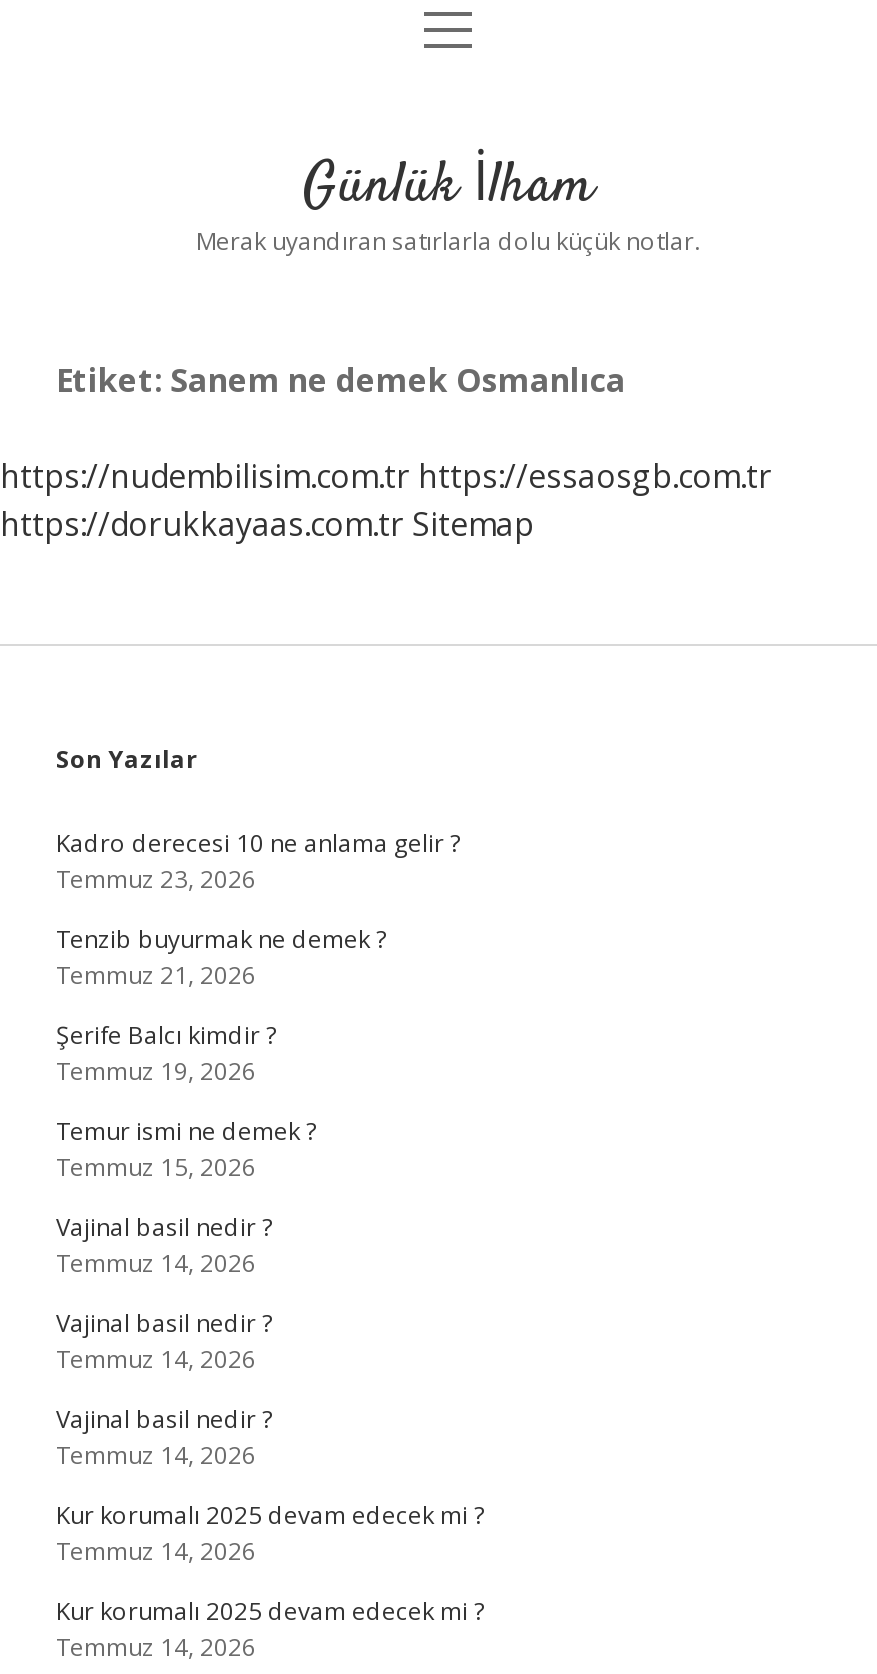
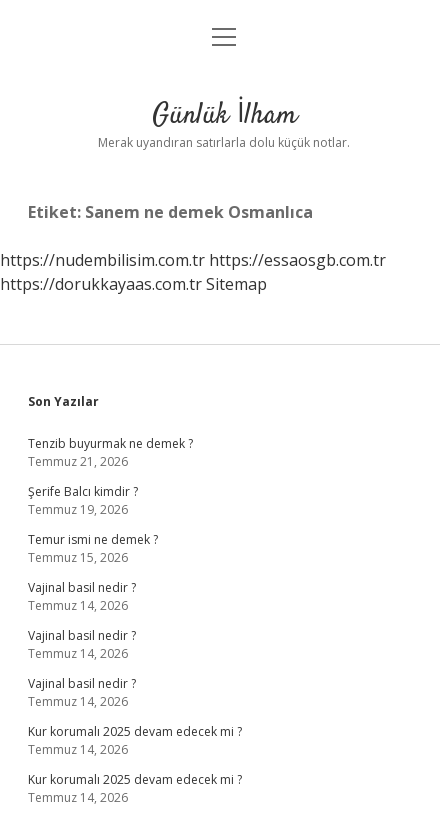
- Kadro derecesi 10 ne anlama gelir ?
- Temmuz 23, 2026
